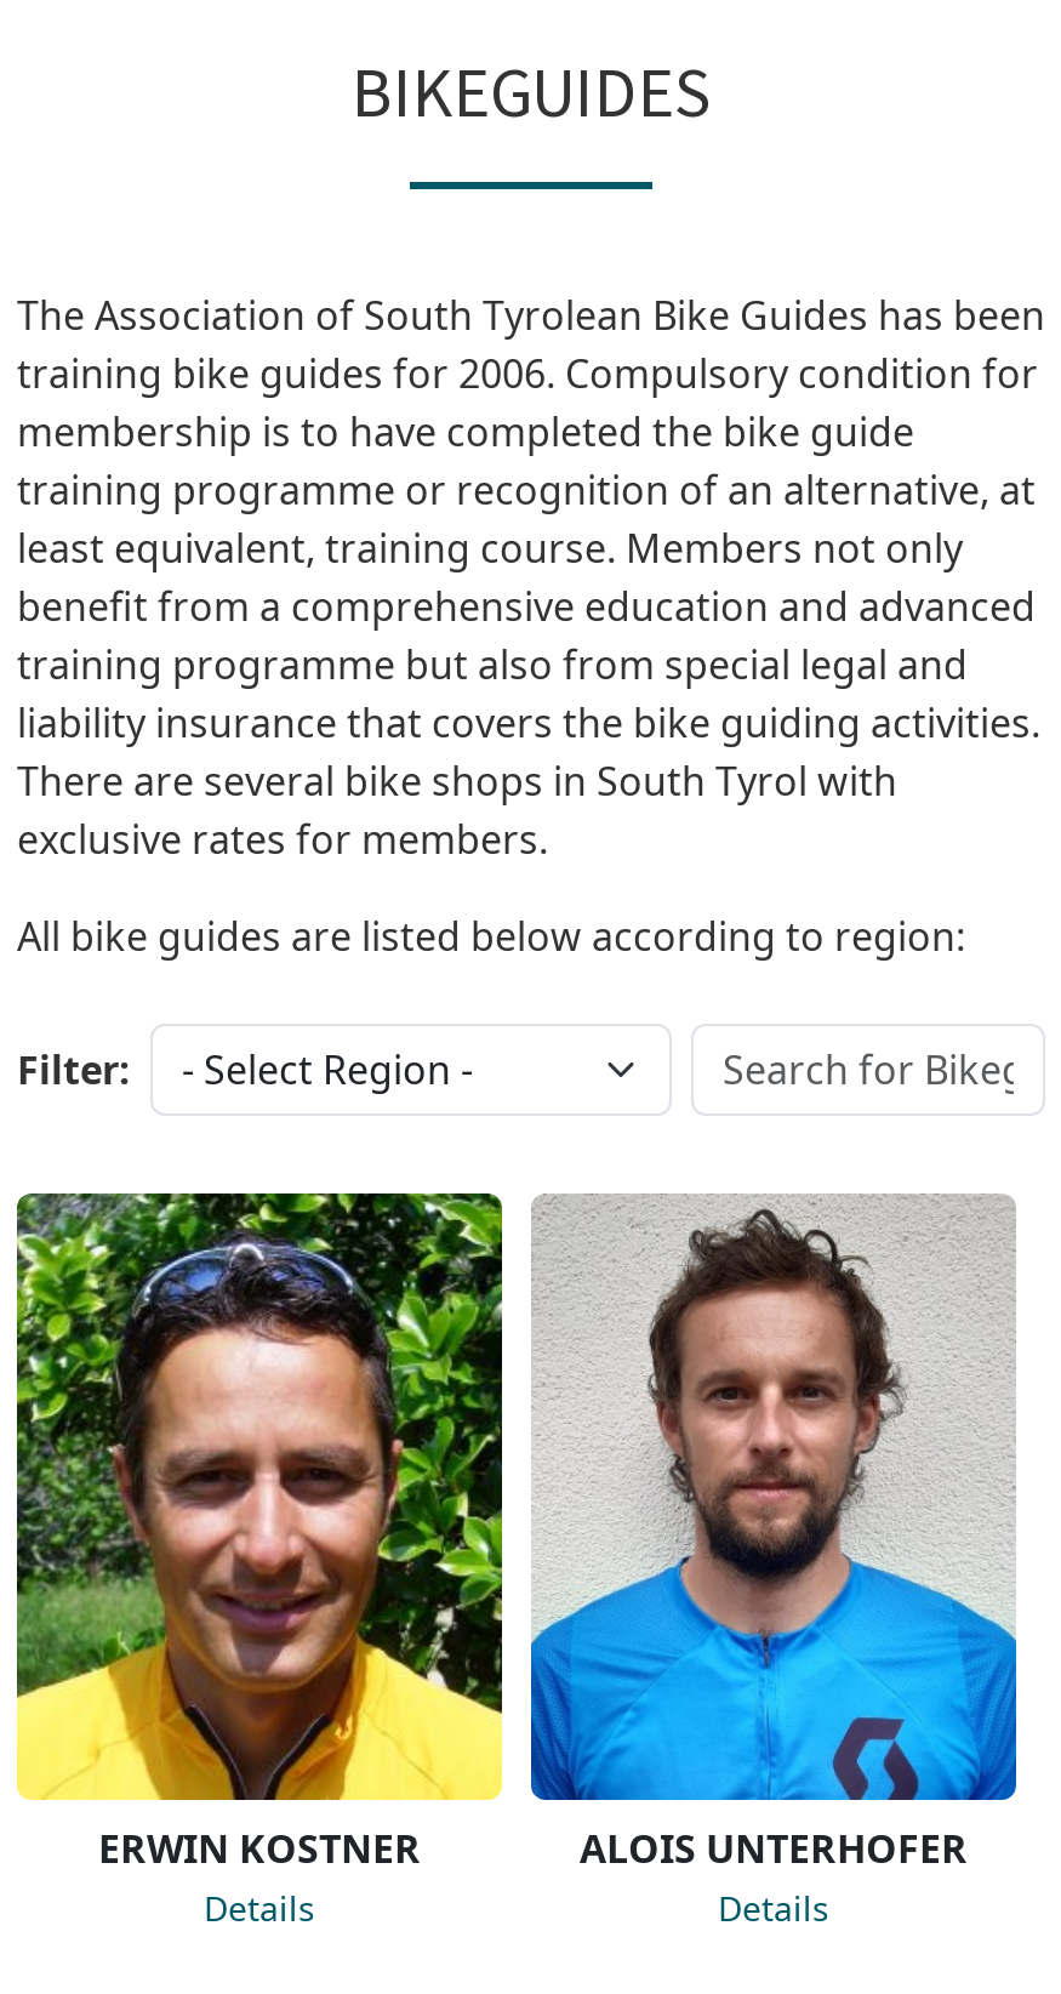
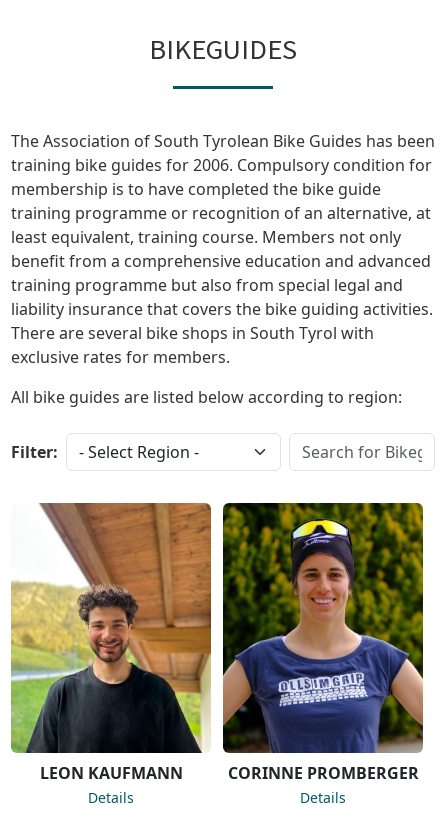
- [image]
- ERWIN KOSTNER
+ [image]
+ LEON KAUFMANN

- [image]
- ALOIS UNTERHOFER
+ [image]
+ CORINNE PROMBERGER
